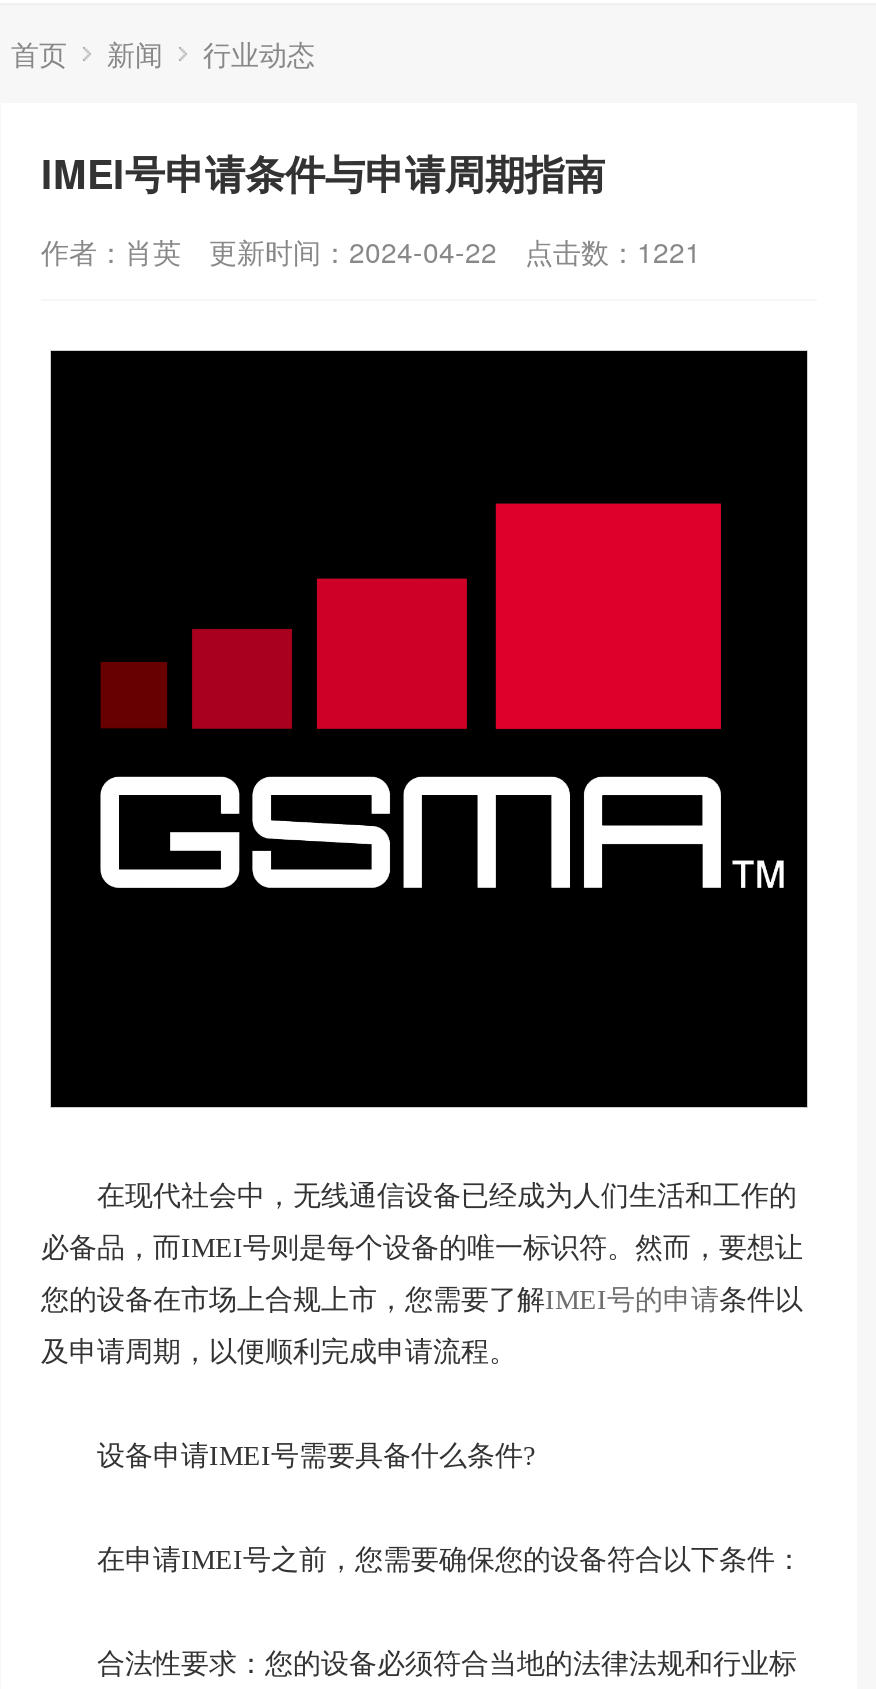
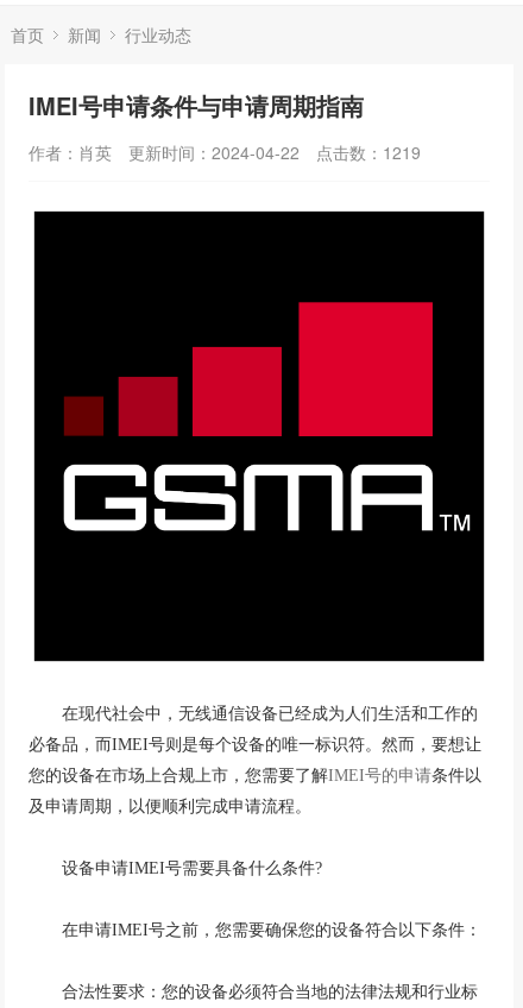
- 作者：肖英 更新时间：2024-04-22 点击数：1221
+ 作者：肖英 更新时间：2024-04-22 点击数：1219
